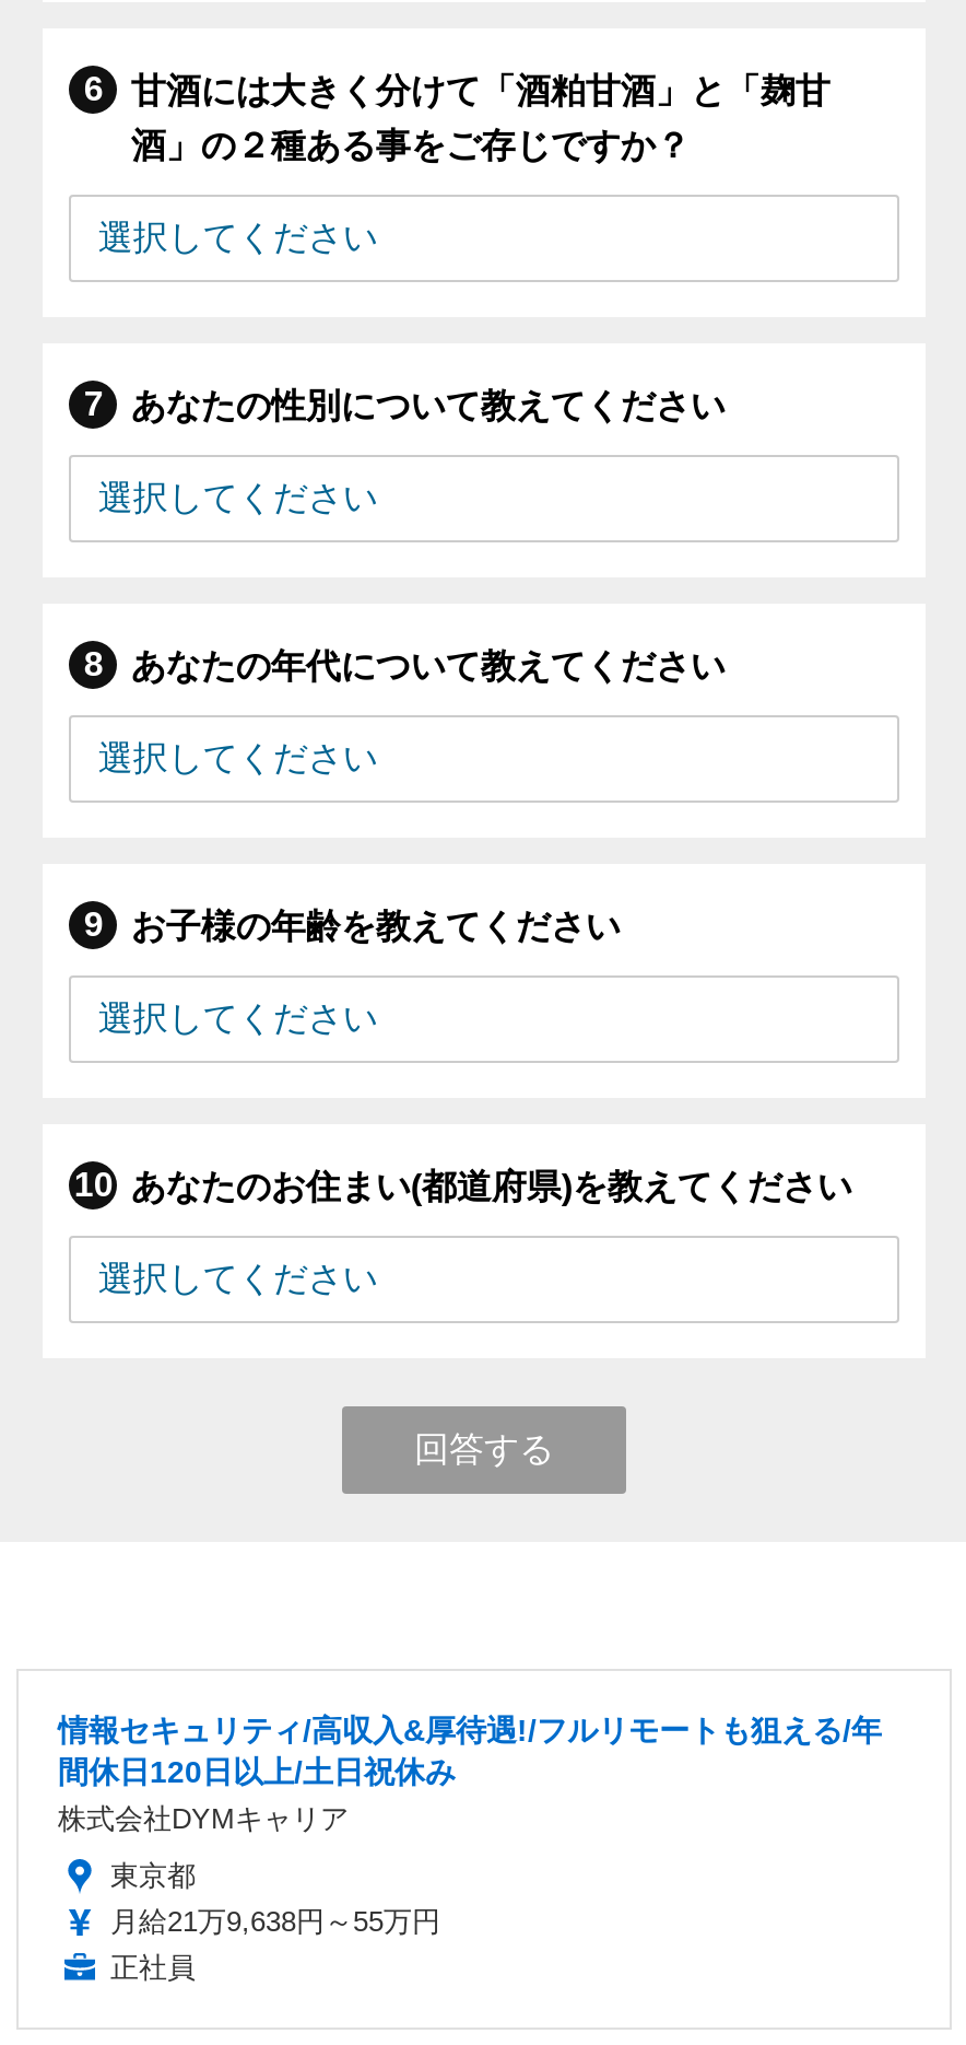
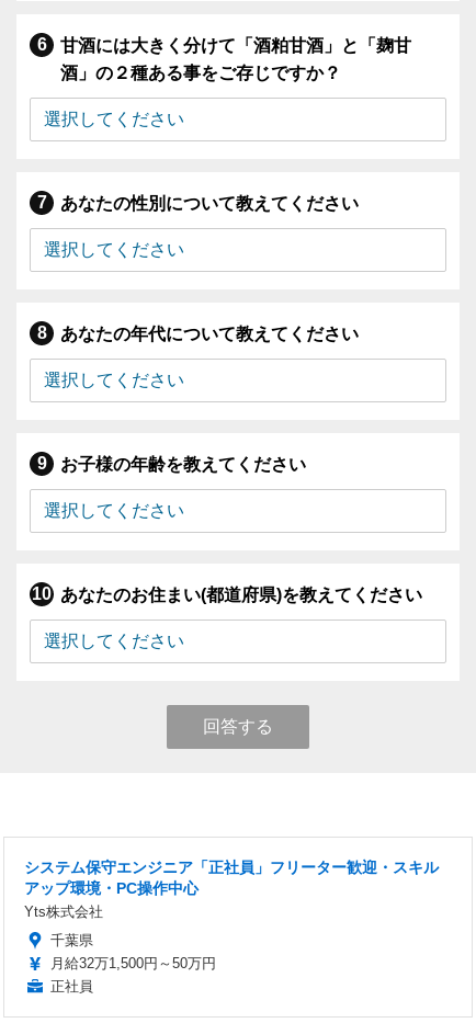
- 情報セキュリティ/高収入&厚待遇!/フルリモートも狙える/年
- 間休日120日以上/土日祝休み
- 株式会社DYMキャリア
+ システム保守エンジニア「正社員」フリーター歓迎・スキル
+ アップ環境・PC操作中心
+ Yts株式会社

- 東京都
- 月給21万9,638円～55万円
+ 千葉県
+ 月給32万1,500円～50万円
